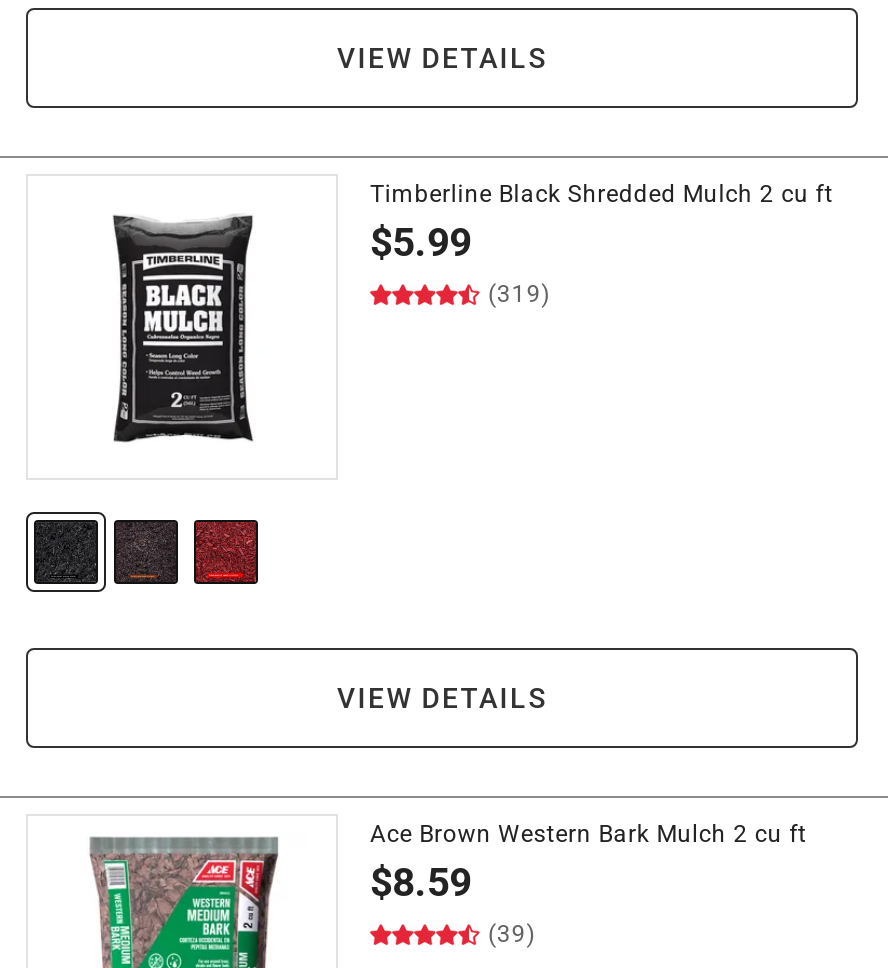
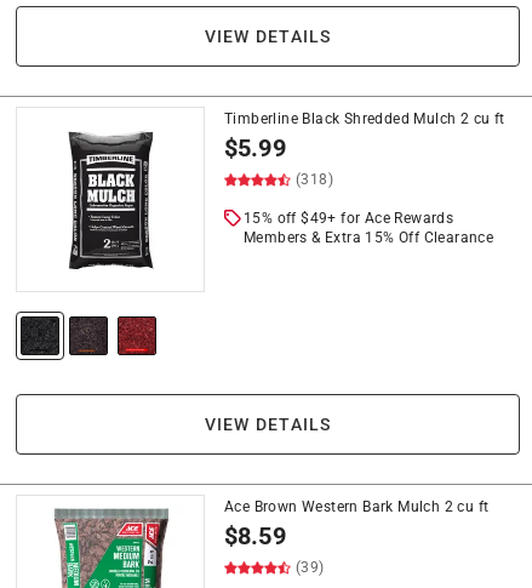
- (319)
+ (318)
+ 15% off $49+ for Ace Rewards
+ Members & Extra 15% Off Clearance
